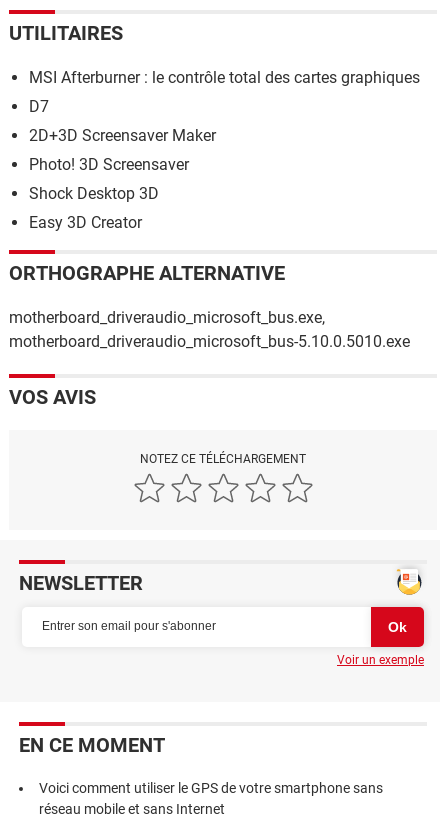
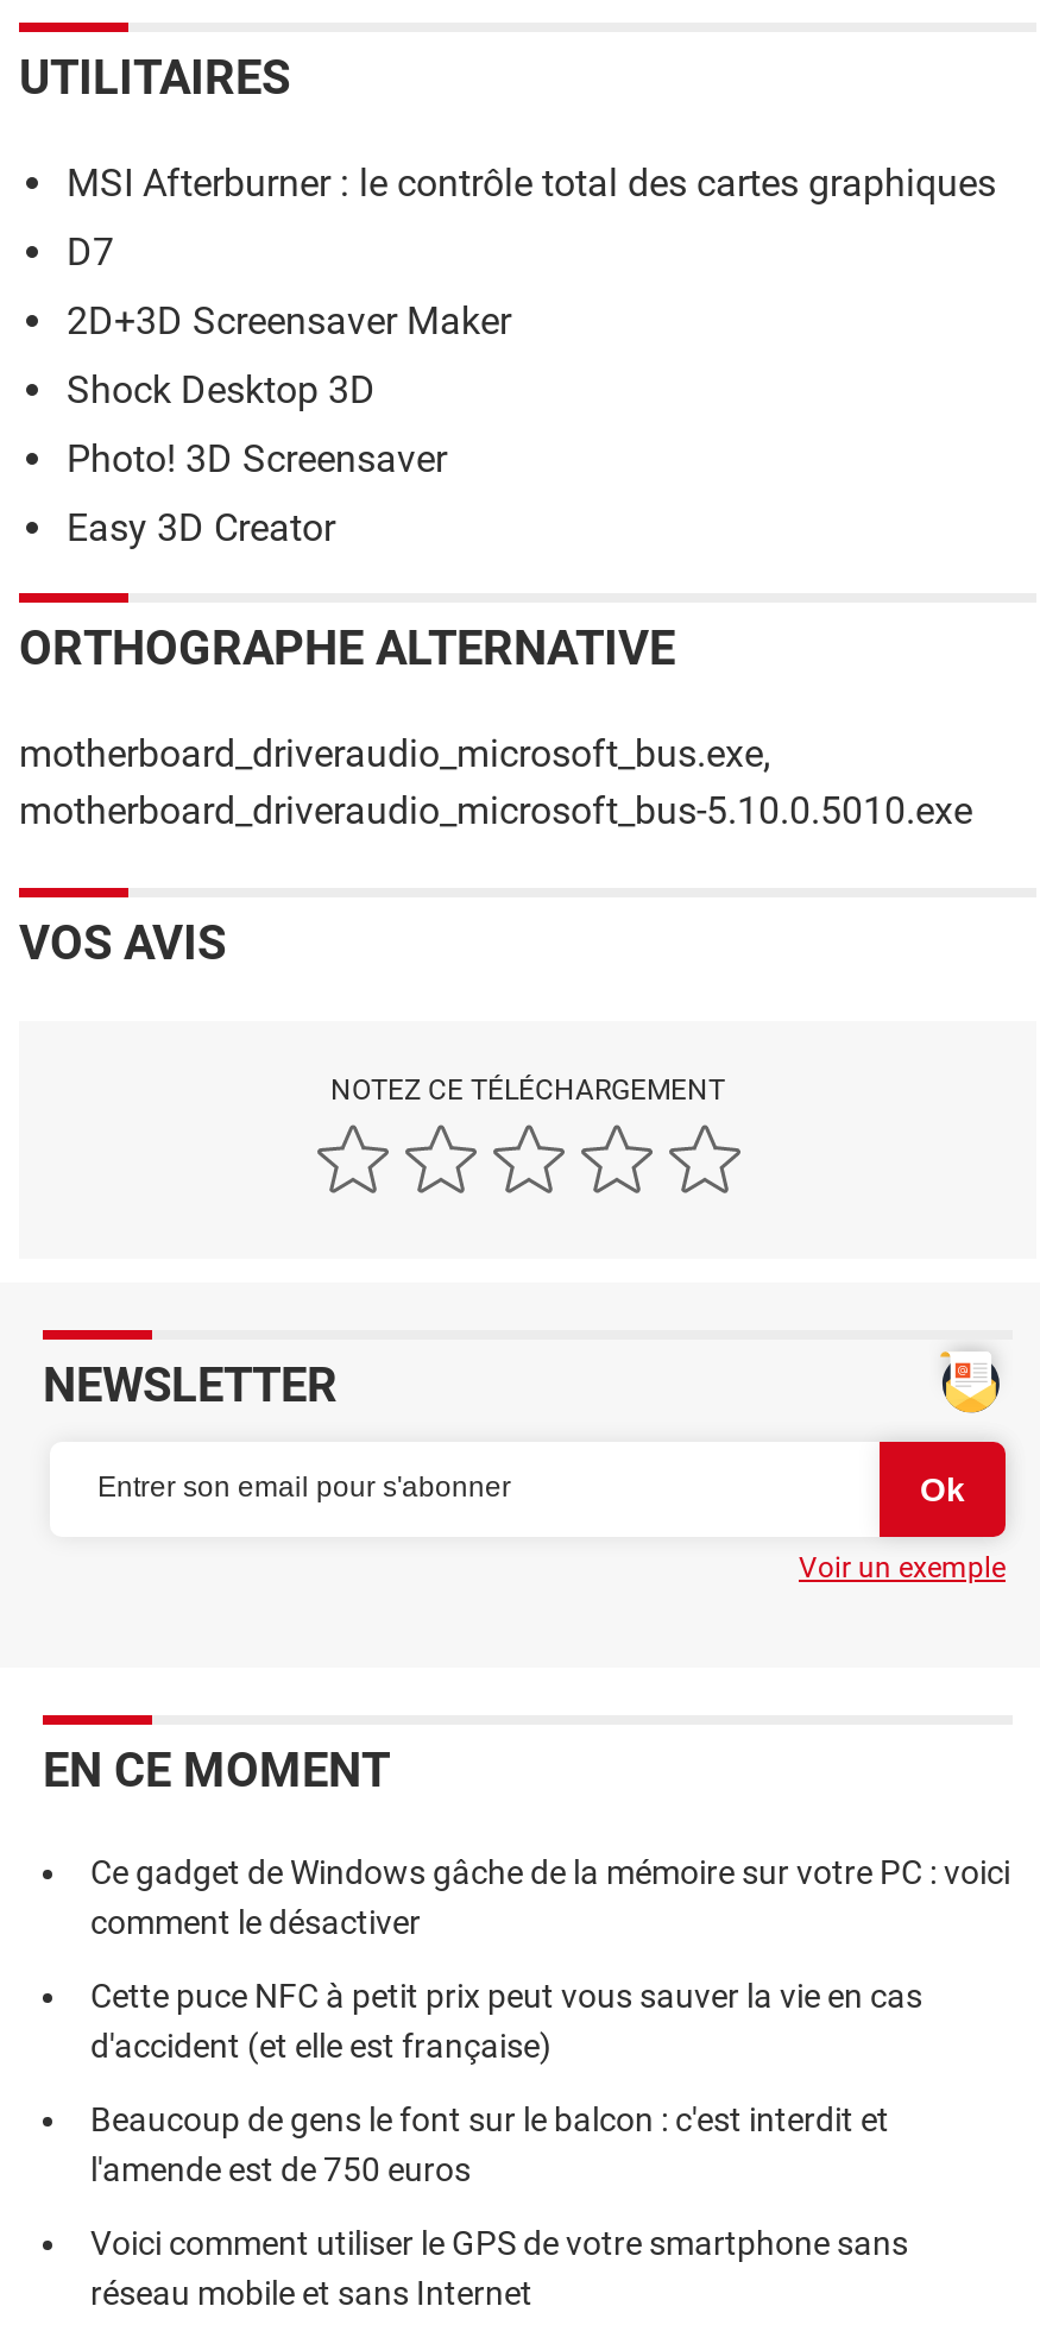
moved up: Shock Desktop 3D

+ Ce gadget de Windows gâche de la mémoire sur votre PC : voici
+ comment le désactiver
+ Cette puce NFC à petit prix peut vous sauver la vie en cas
+ d'accident (et elle est française)
+ Beaucoup de gens le font sur le balcon : c'est interdit et
+ l'amende est de 750 euros
